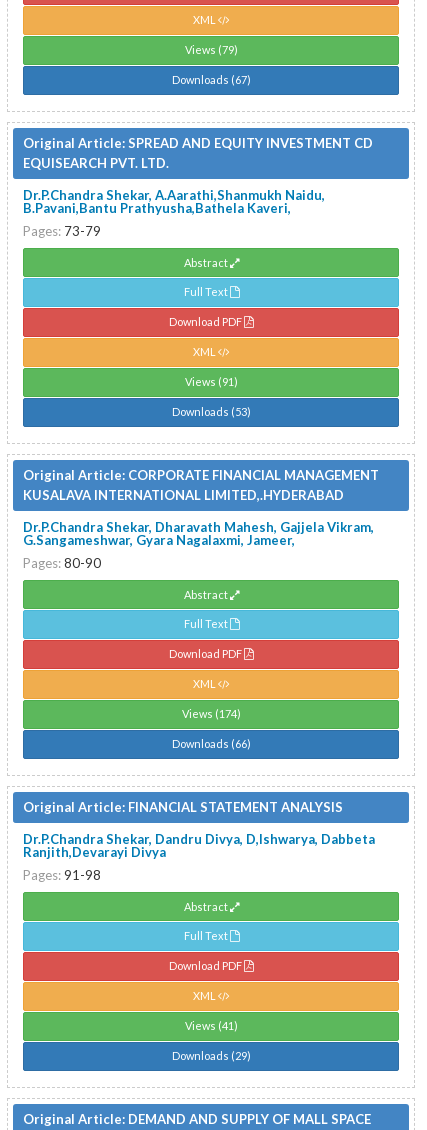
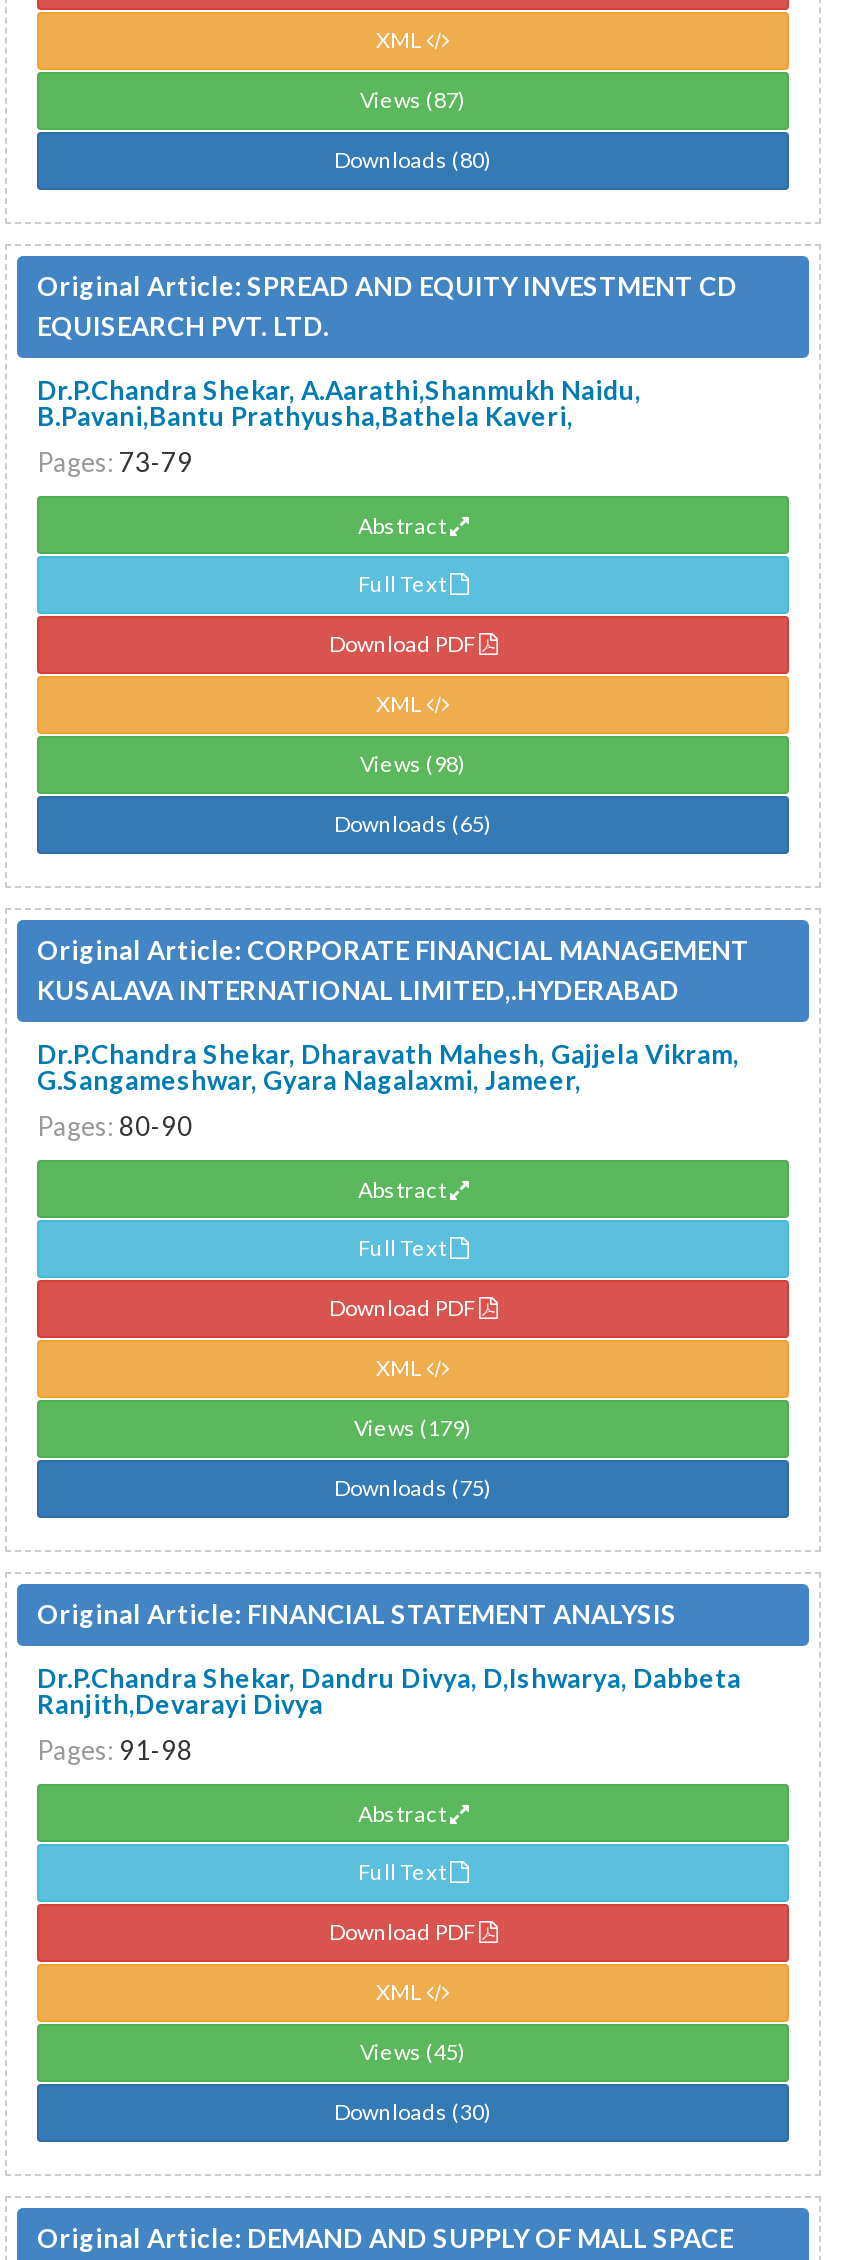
- Views (79)
+ Views (87)

- Downloads (67)
+ Downloads (80)

- Views (91)
+ Views (98)

- Downloads (53)
+ Downloads (65)

- Views (174)
+ Views (179)

- Downloads (66)
+ Downloads (75)

- Views (41)
+ Views (45)

- Downloads (29)
+ Downloads (30)
